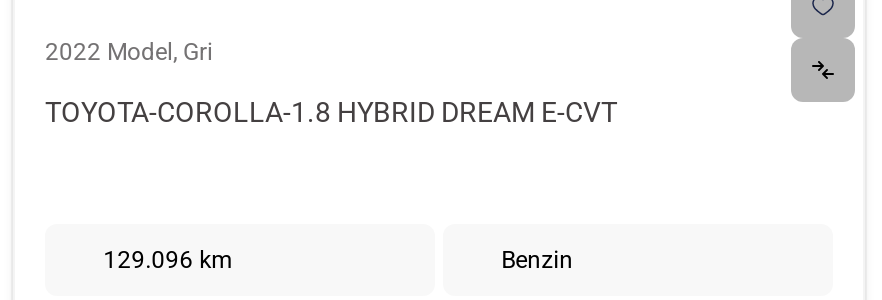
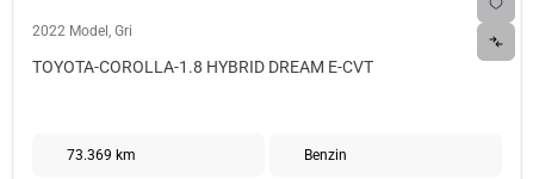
- 129.096 km
+ 73.369 km
